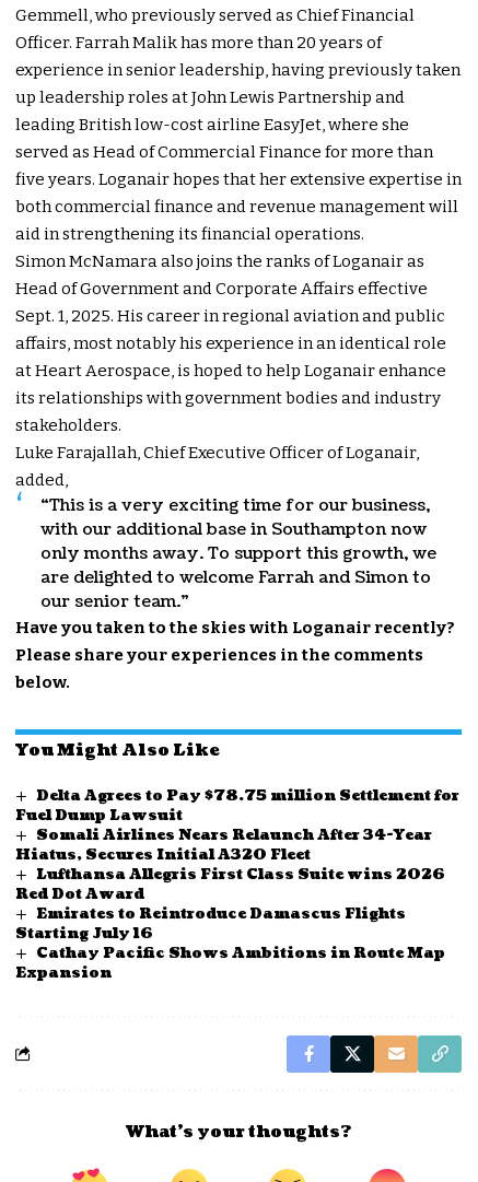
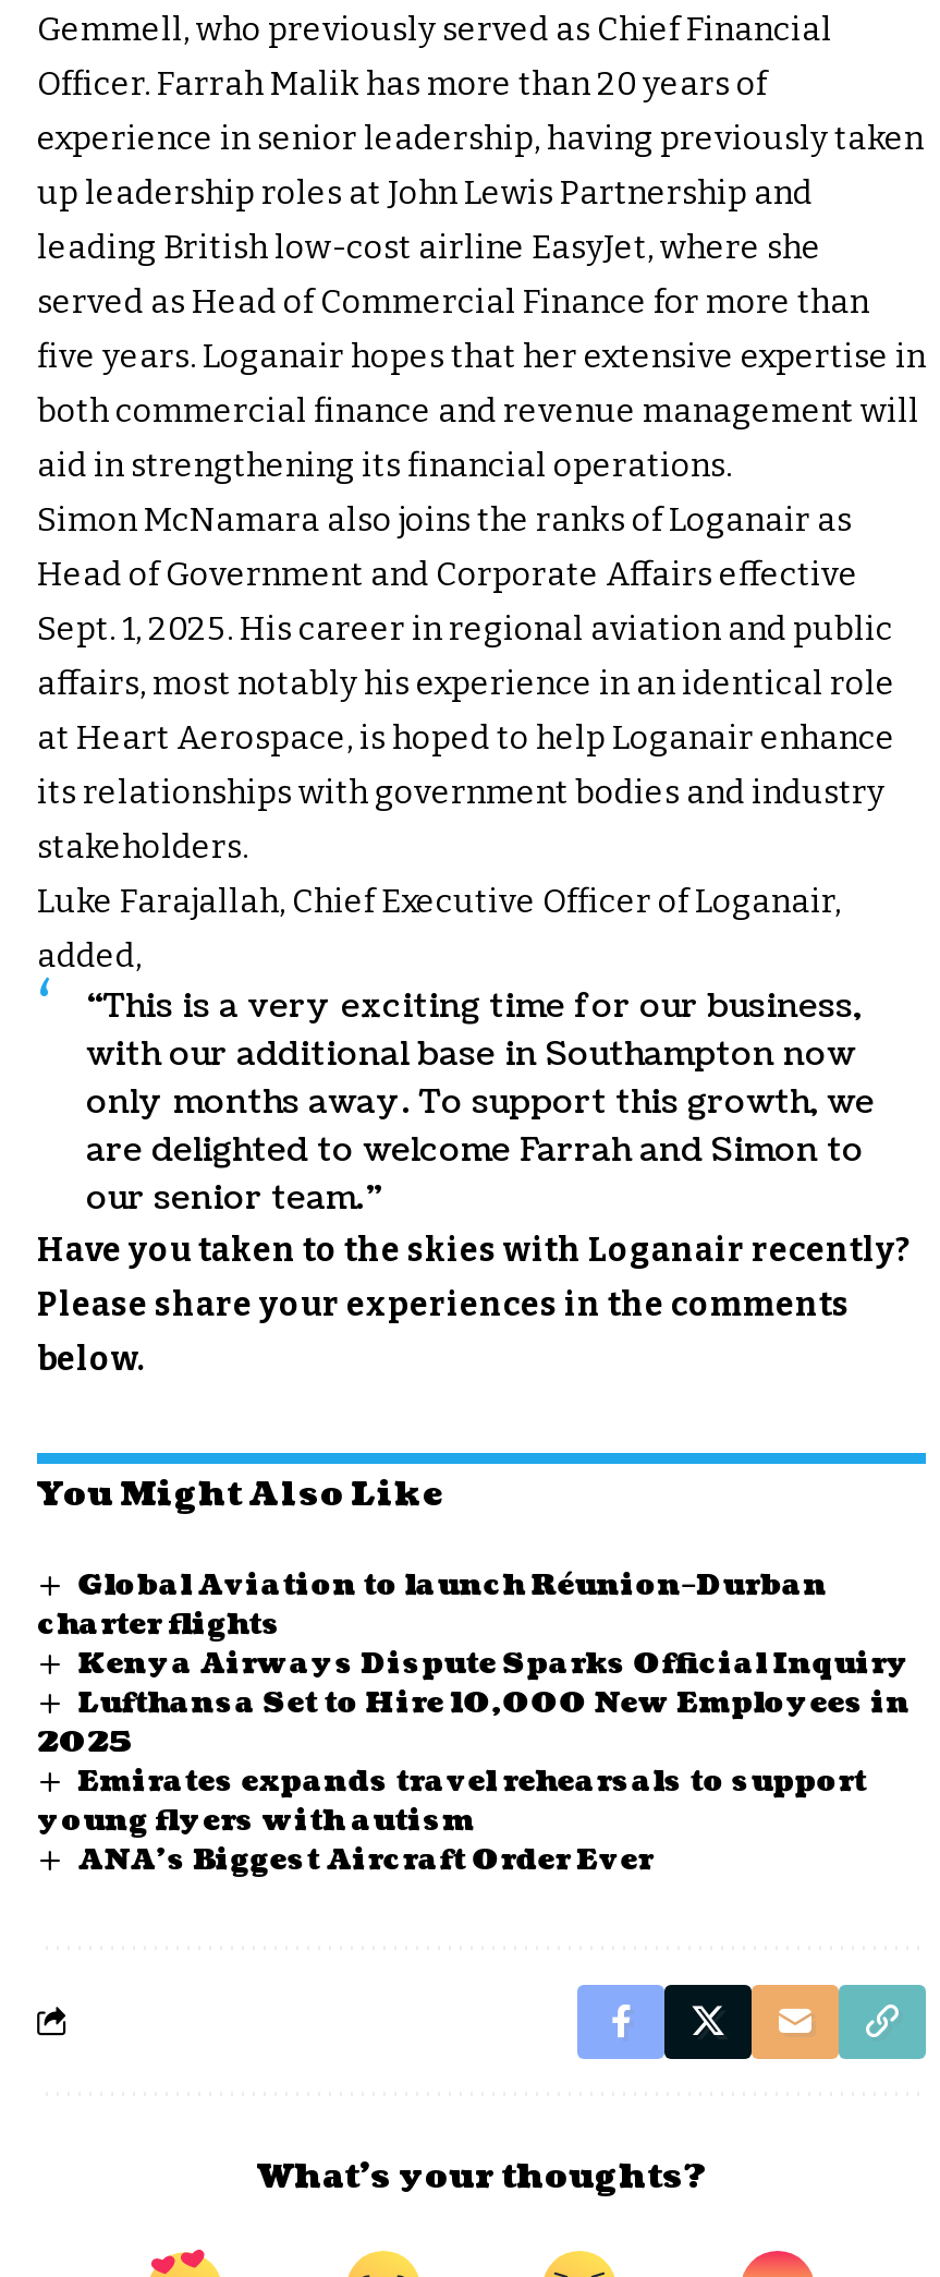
- Delta Agrees to Pay $78.75 million Settlement for
- Fuel Dump Lawsuit
- Somali Airlines Nears Relaunch After 34-Year
- Hiatus, Secures Initial A320 Fleet
- Lufthansa Allegris First Class Suite wins 2026
- Red Dot Award
- Emirates to Reintroduce Damascus Flights
- Starting July 16
- Cathay Pacific Shows Ambitions in Route Map
- Expansion
+ Global Aviation to launch Réunion–Durban
+ charter flights
+ Kenya Airways Dispute Sparks Official Inquiry
+ Lufthansa Set to Hire 10,000 New Employees in
+ 2025
+ Emirates expands travel rehearsals to support
+ young flyers with autism
+ ANA’s Biggest Aircraft Order Ever
